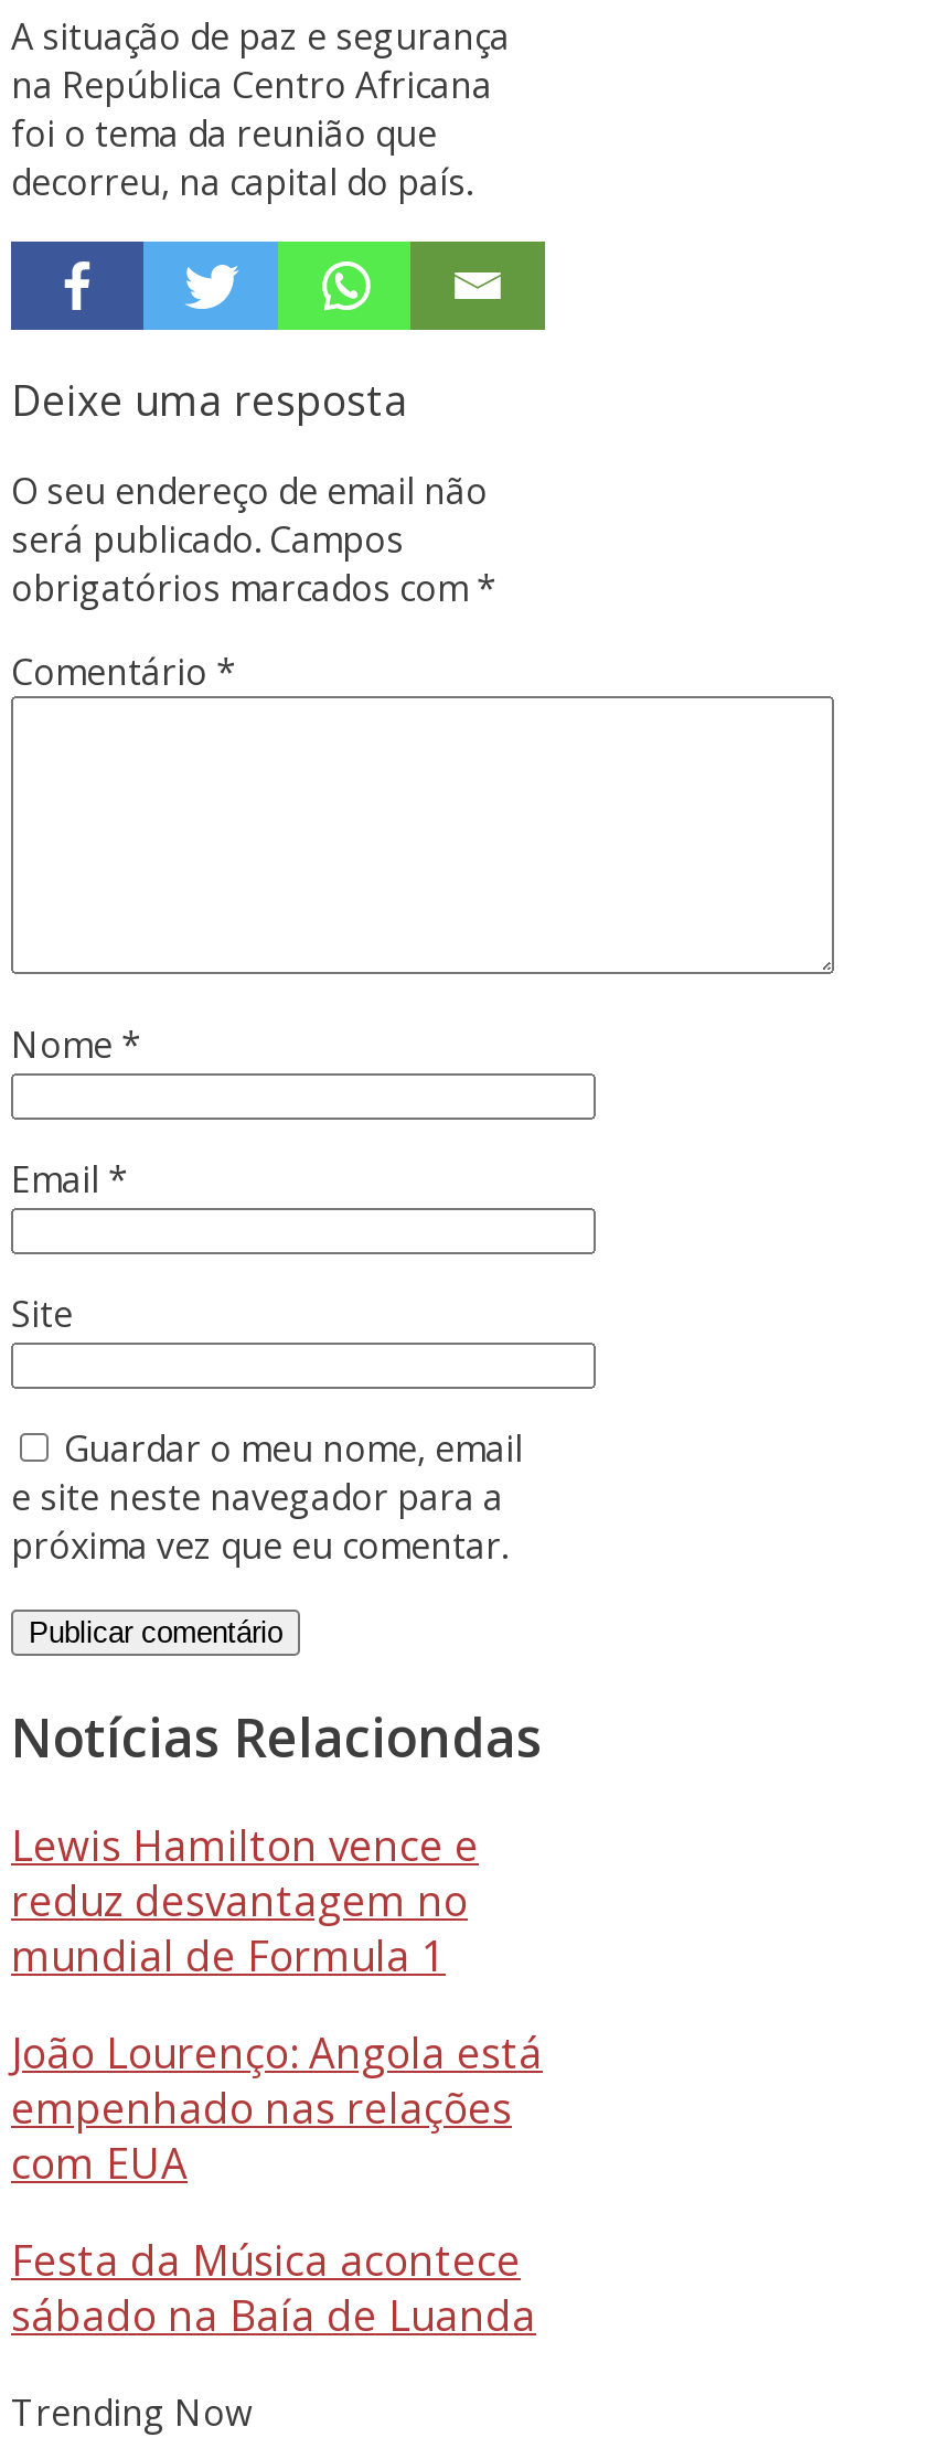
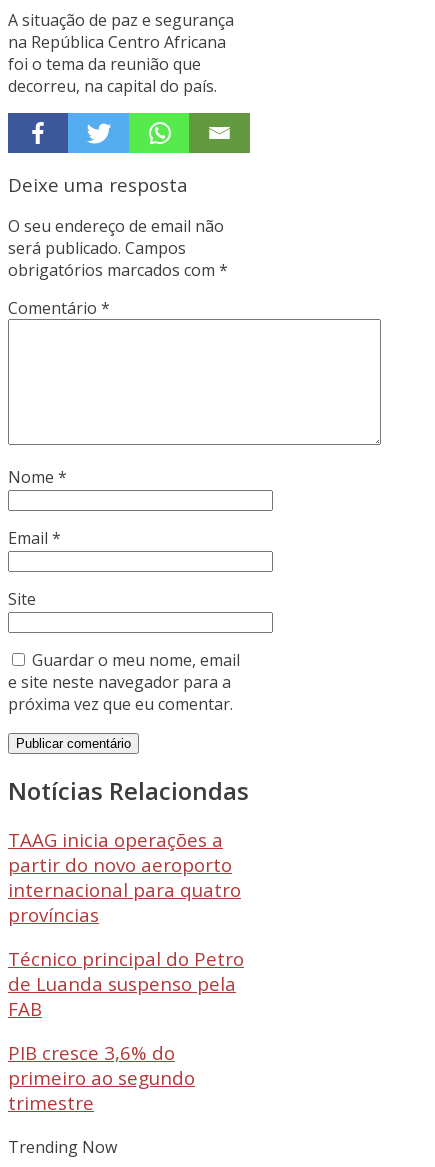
- Lewis Hamilton vence e
- reduz desvantagem no
- mundial de Formula 1
+ TAAG inicia operações a
+ partir do novo aeroporto
+ internacional para quatro
+ províncias

- João Lourenço: Angola está
- empenhado nas relações
- com EUA
+ Técnico principal do Petro
+ de Luanda suspenso pela
+ FAB

- Festa da Música acontece
- sábado na Baía de Luanda
+ PIB cresce 3,6% do
+ primeiro ao segundo
+ trimestre
